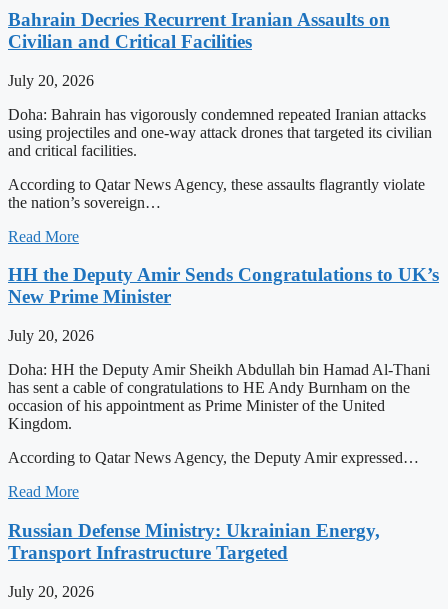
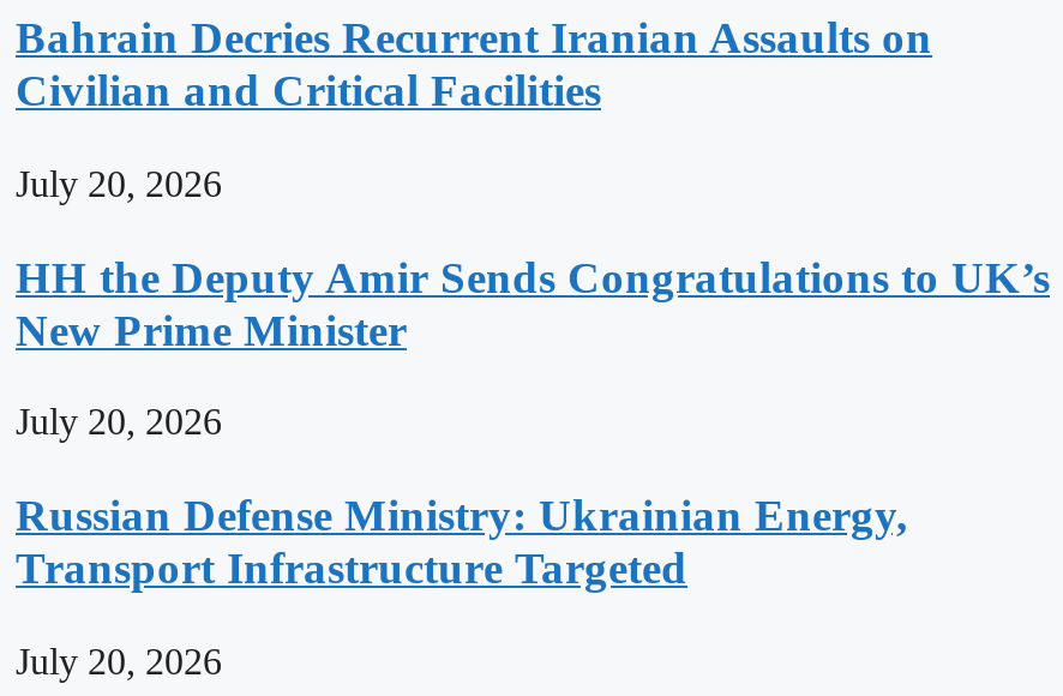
- Doha: Bahrain has vigorously condemned repeated Iranian attacks
- using projectiles and one-way attack drones that targeted its civilian
- and critical facilities.
- According to Qatar News Agency, these assaults flagrantly violate
- the nation’s sovereign…
- Read More

- Doha: HH the Deputy Amir Sheikh Abdullah bin Hamad Al-Thani
- has sent a cable of congratulations to HE Andy Burnham on the
- occasion of his appointment as Prime Minister of the United
- Kingdom.
- According to Qatar News Agency, the Deputy Amir expressed…
- Read More
